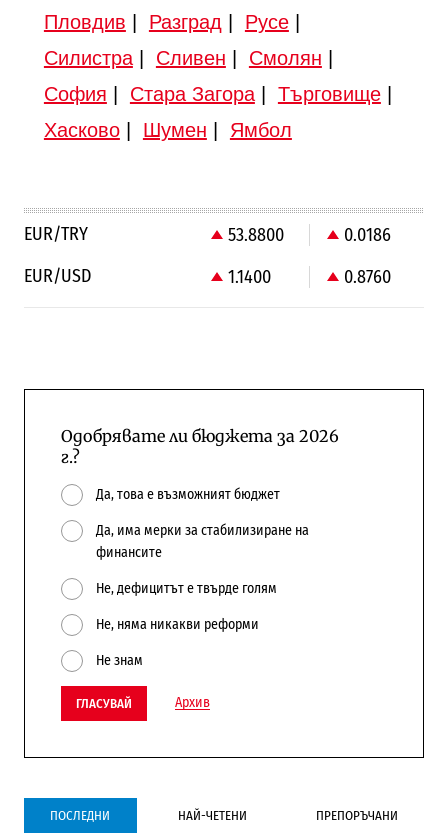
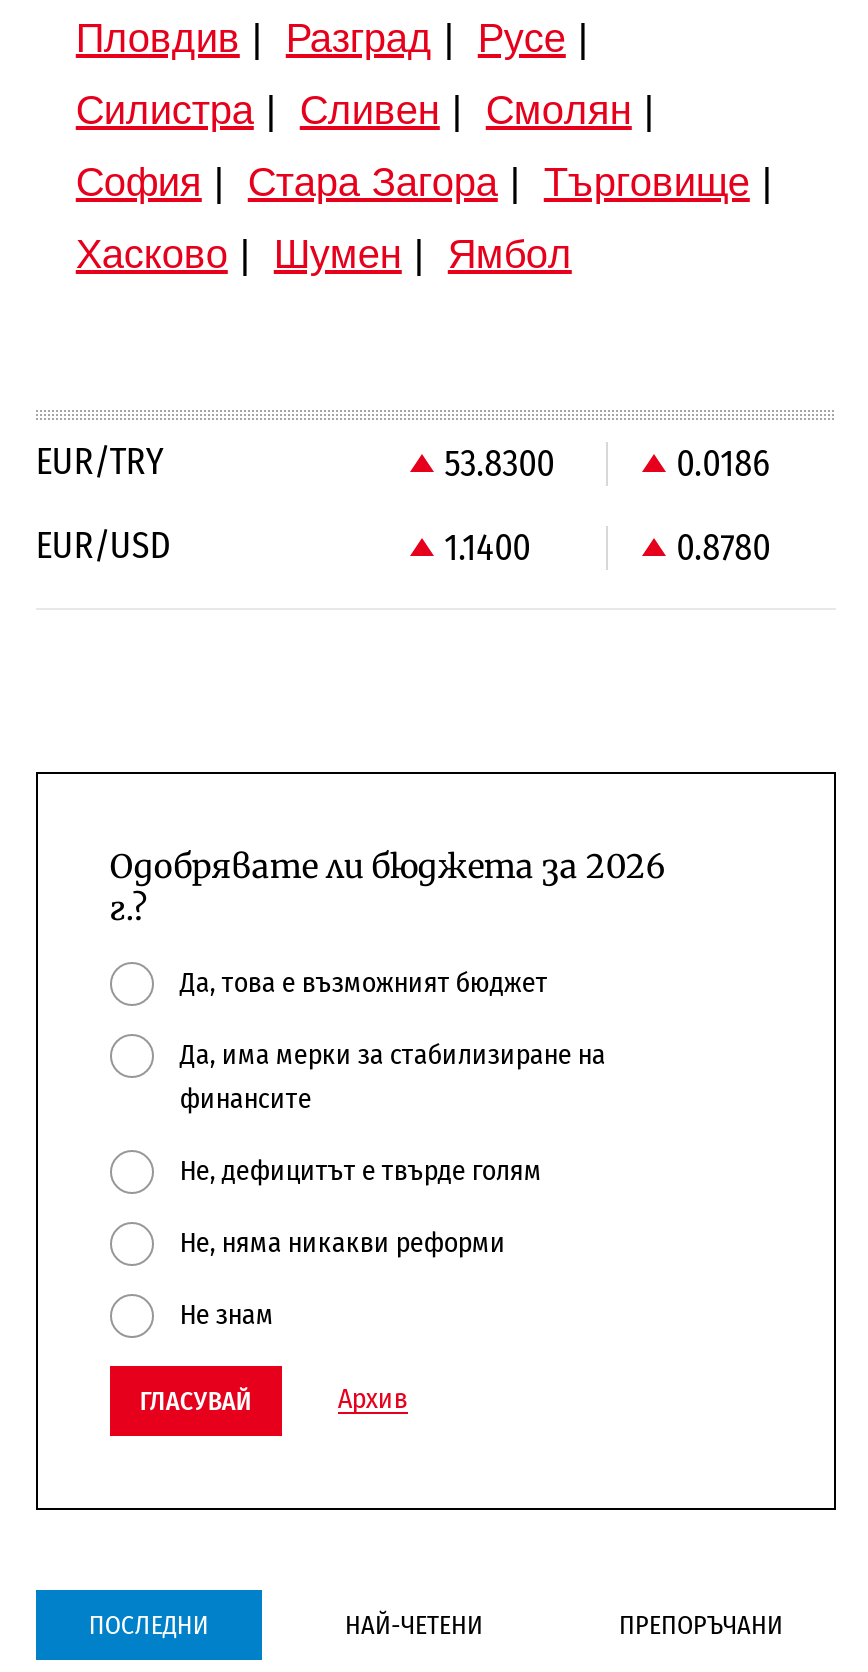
- 53.8800
+ 53.8300

- 0.8760
+ 0.8780
